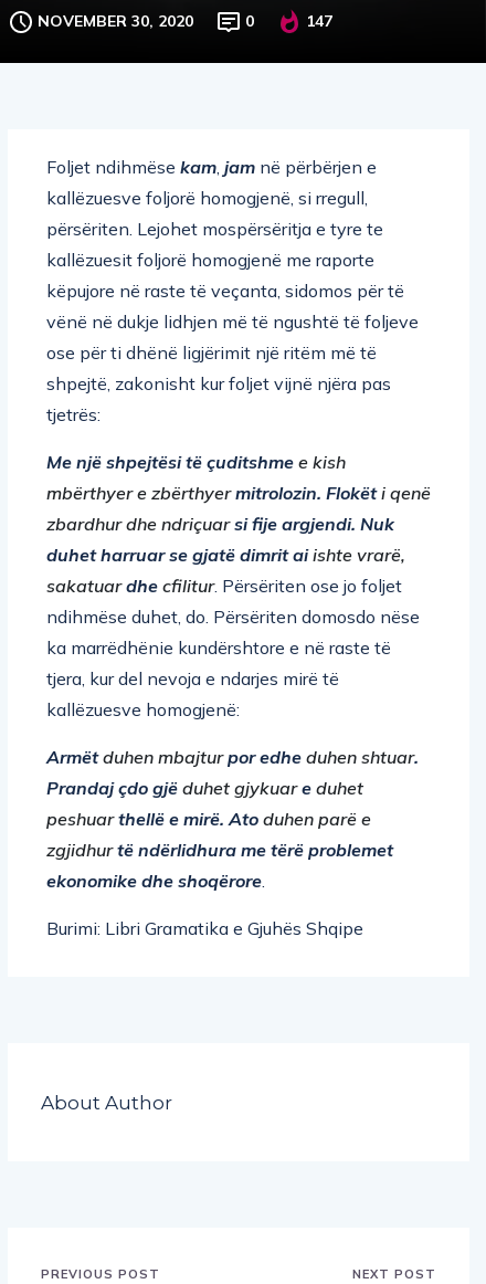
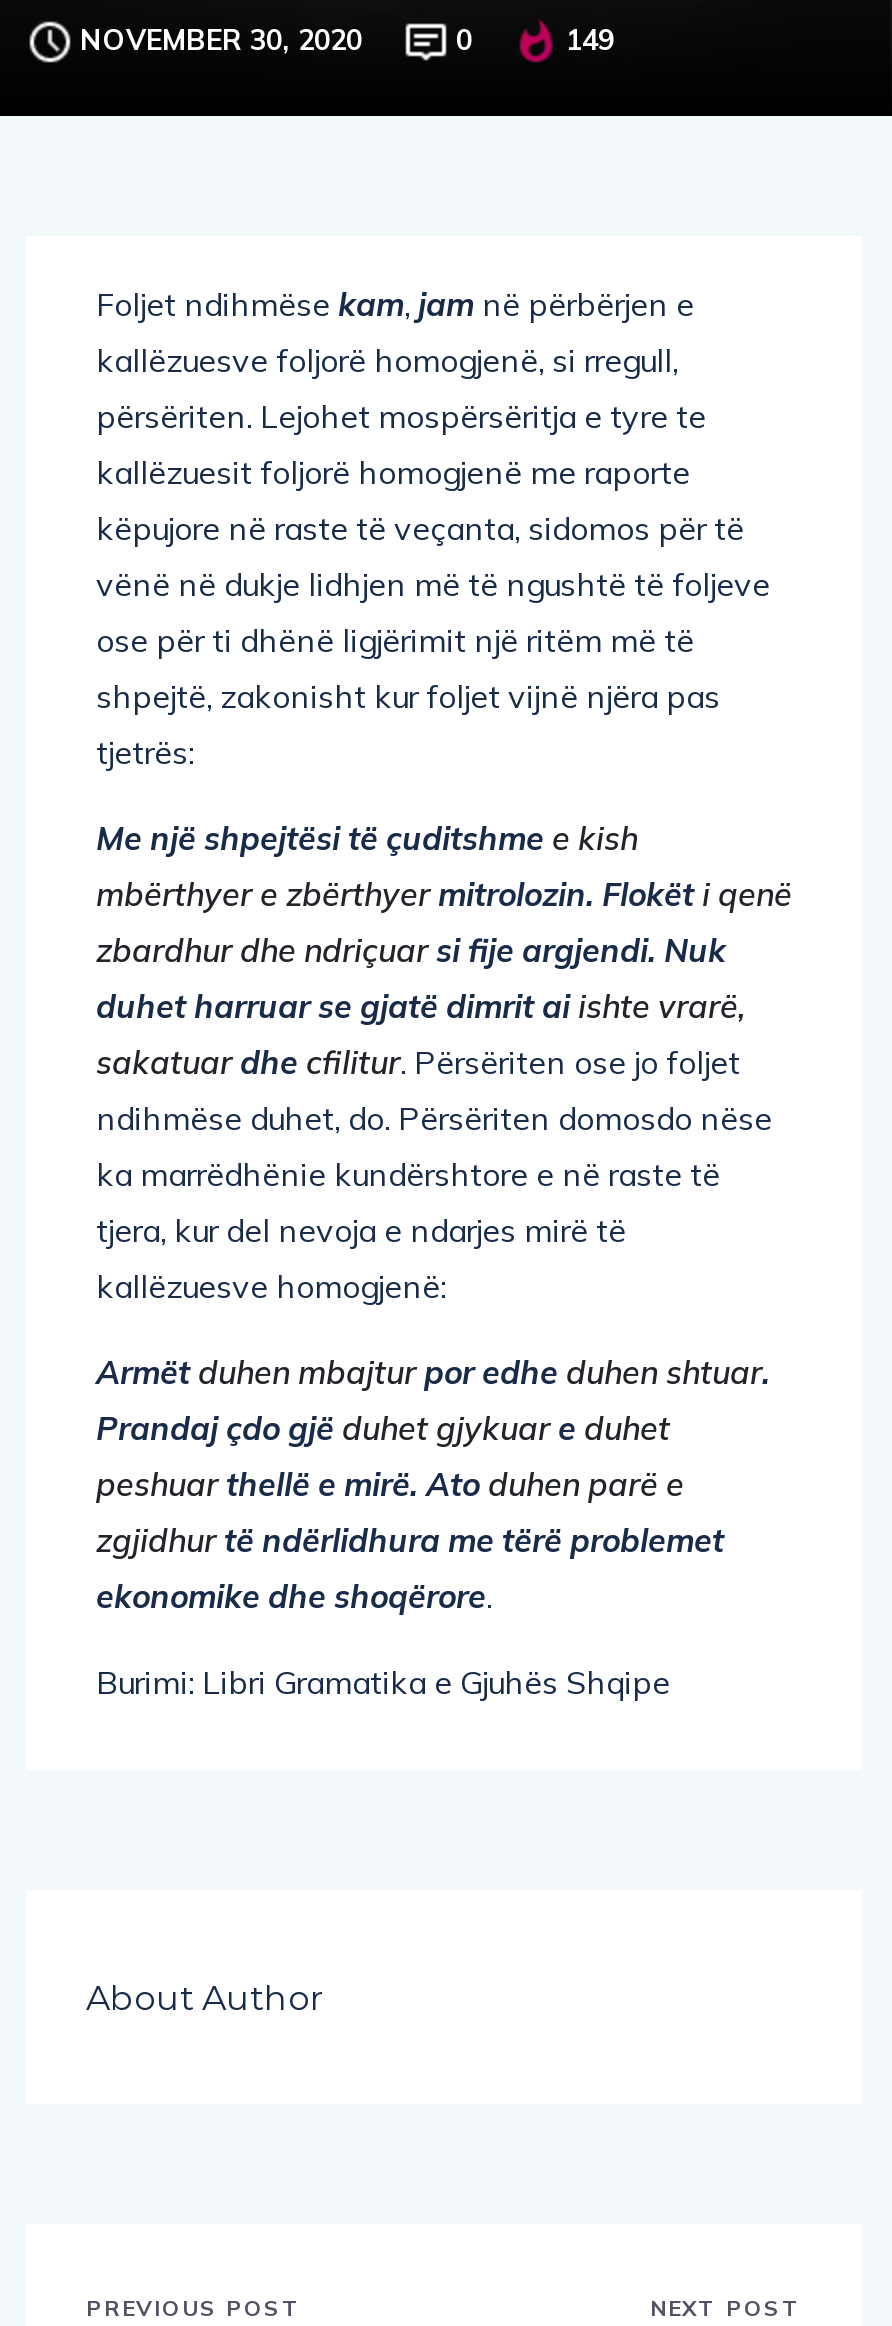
- 147
+ 149
